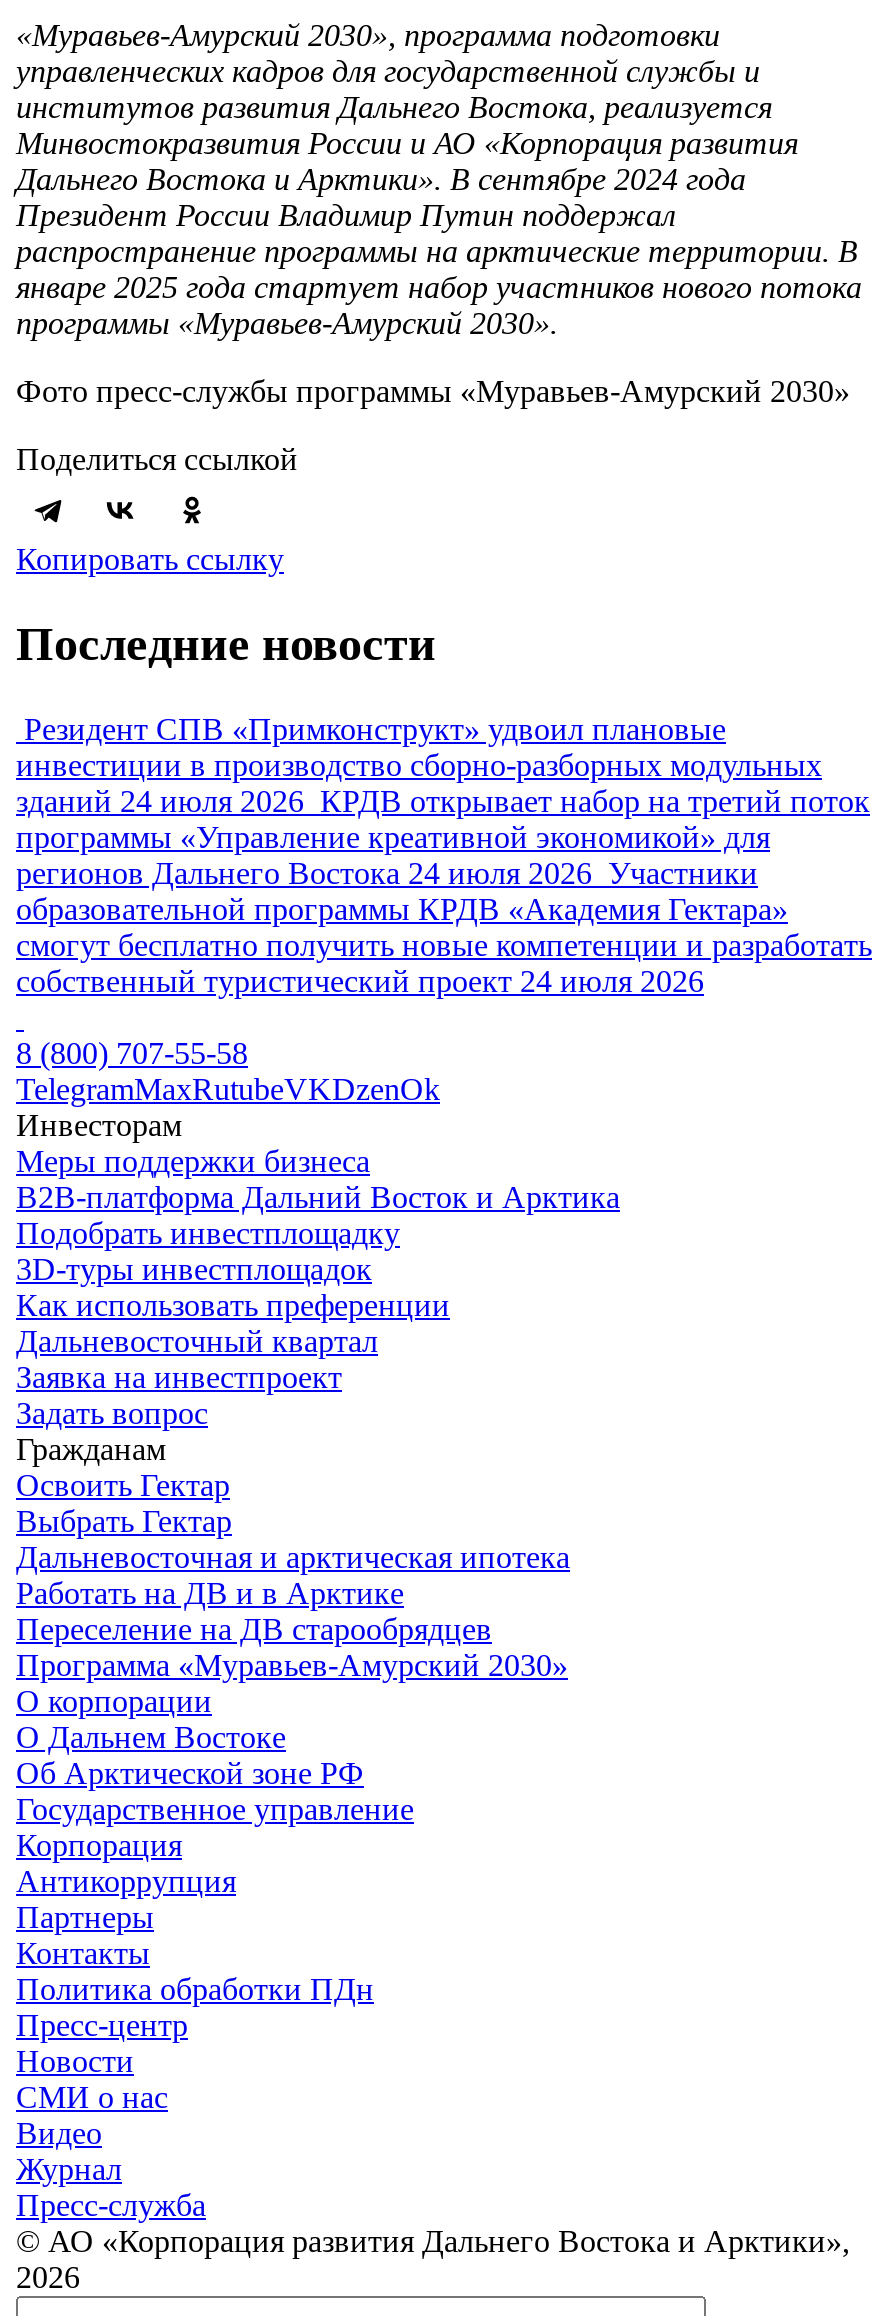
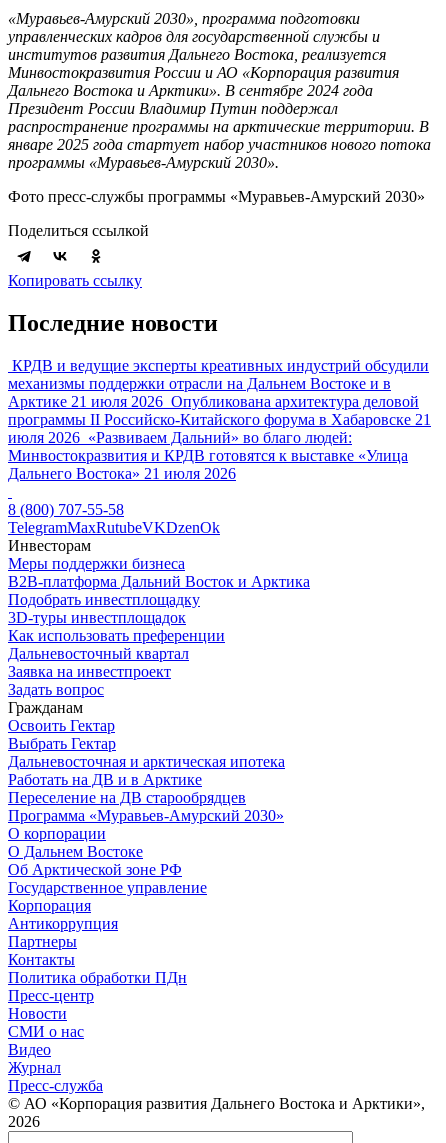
- Резидент СПВ «Примконструкт» удвоил плановые
- инвестиции в производство сборно-разборных модульных
- зданий 24 июля 2026 КРДВ открывает набор на третий поток
- программы «Управление креативной экономикой» для
- регионов Дальнего Востока 24 июля 2026 Участники
- образовательной программы КРДВ «Академия Гектара»
- смогут бесплатно получить новые компетенции и разработать
- собственный туристический проект 24 июля 2026
+ КРДВ и ведущие эксперты креативных индустрий обсудили
+ механизмы поддержки отрасли на Дальнем Востоке и в
+ Арктике 21 июля 2026 Опубликована архитектура деловой
+ программы II Российско-Китайского форума в Хабаровске 21
+ июля 2026 «Развиваем Дальний» во благо людей:
+ Минвостокразвития и КРДВ готовятся к выставке «Улица
+ Дальнего Востока» 21 июля 2026
